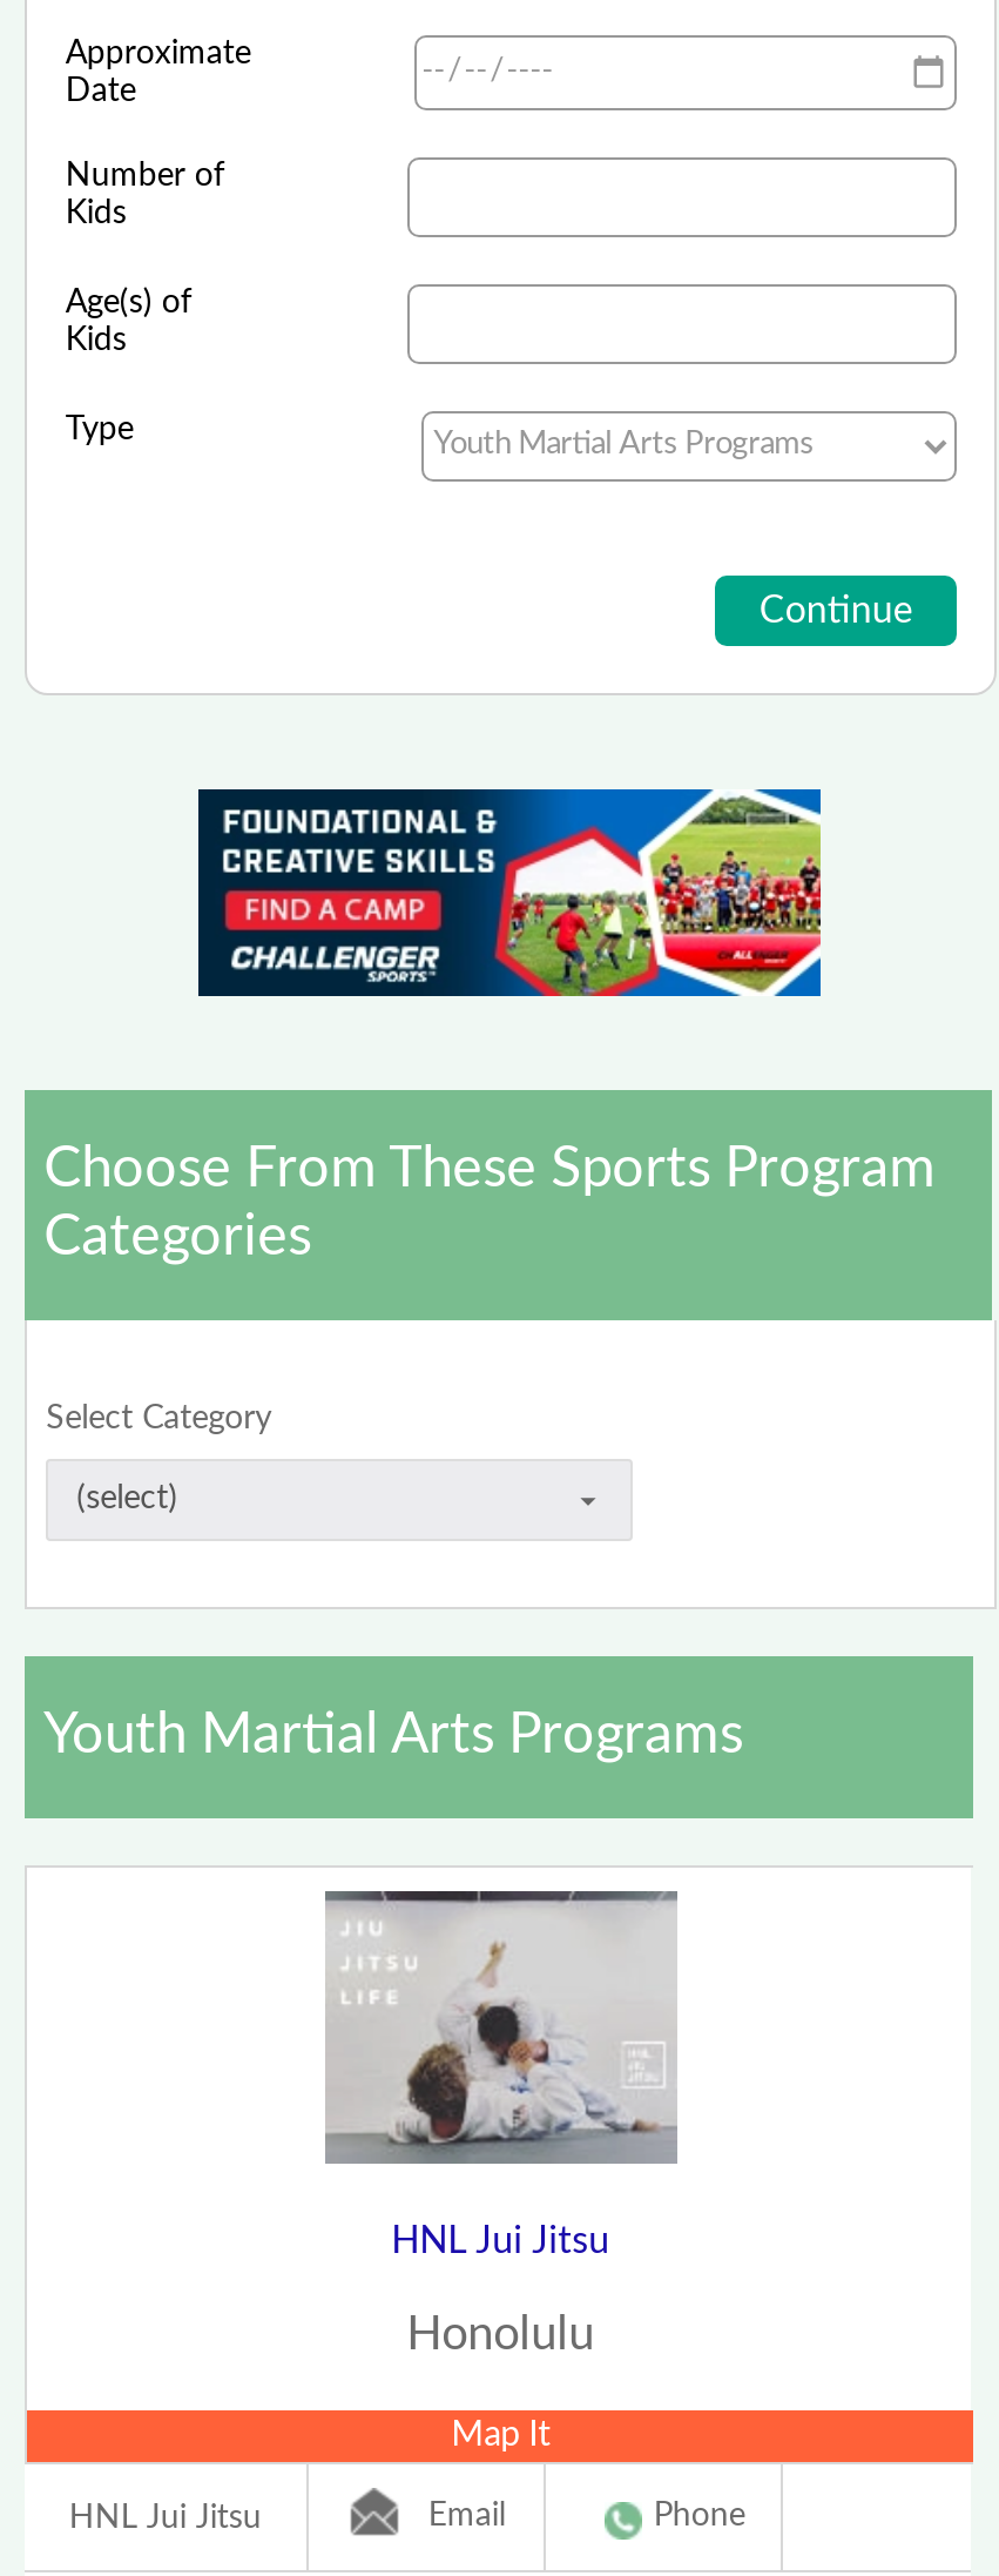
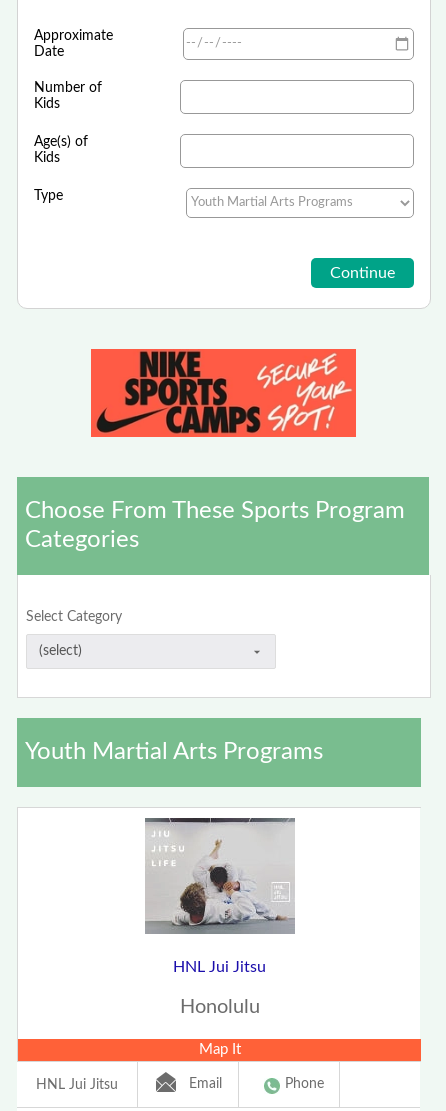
- [image]
+ [image]
